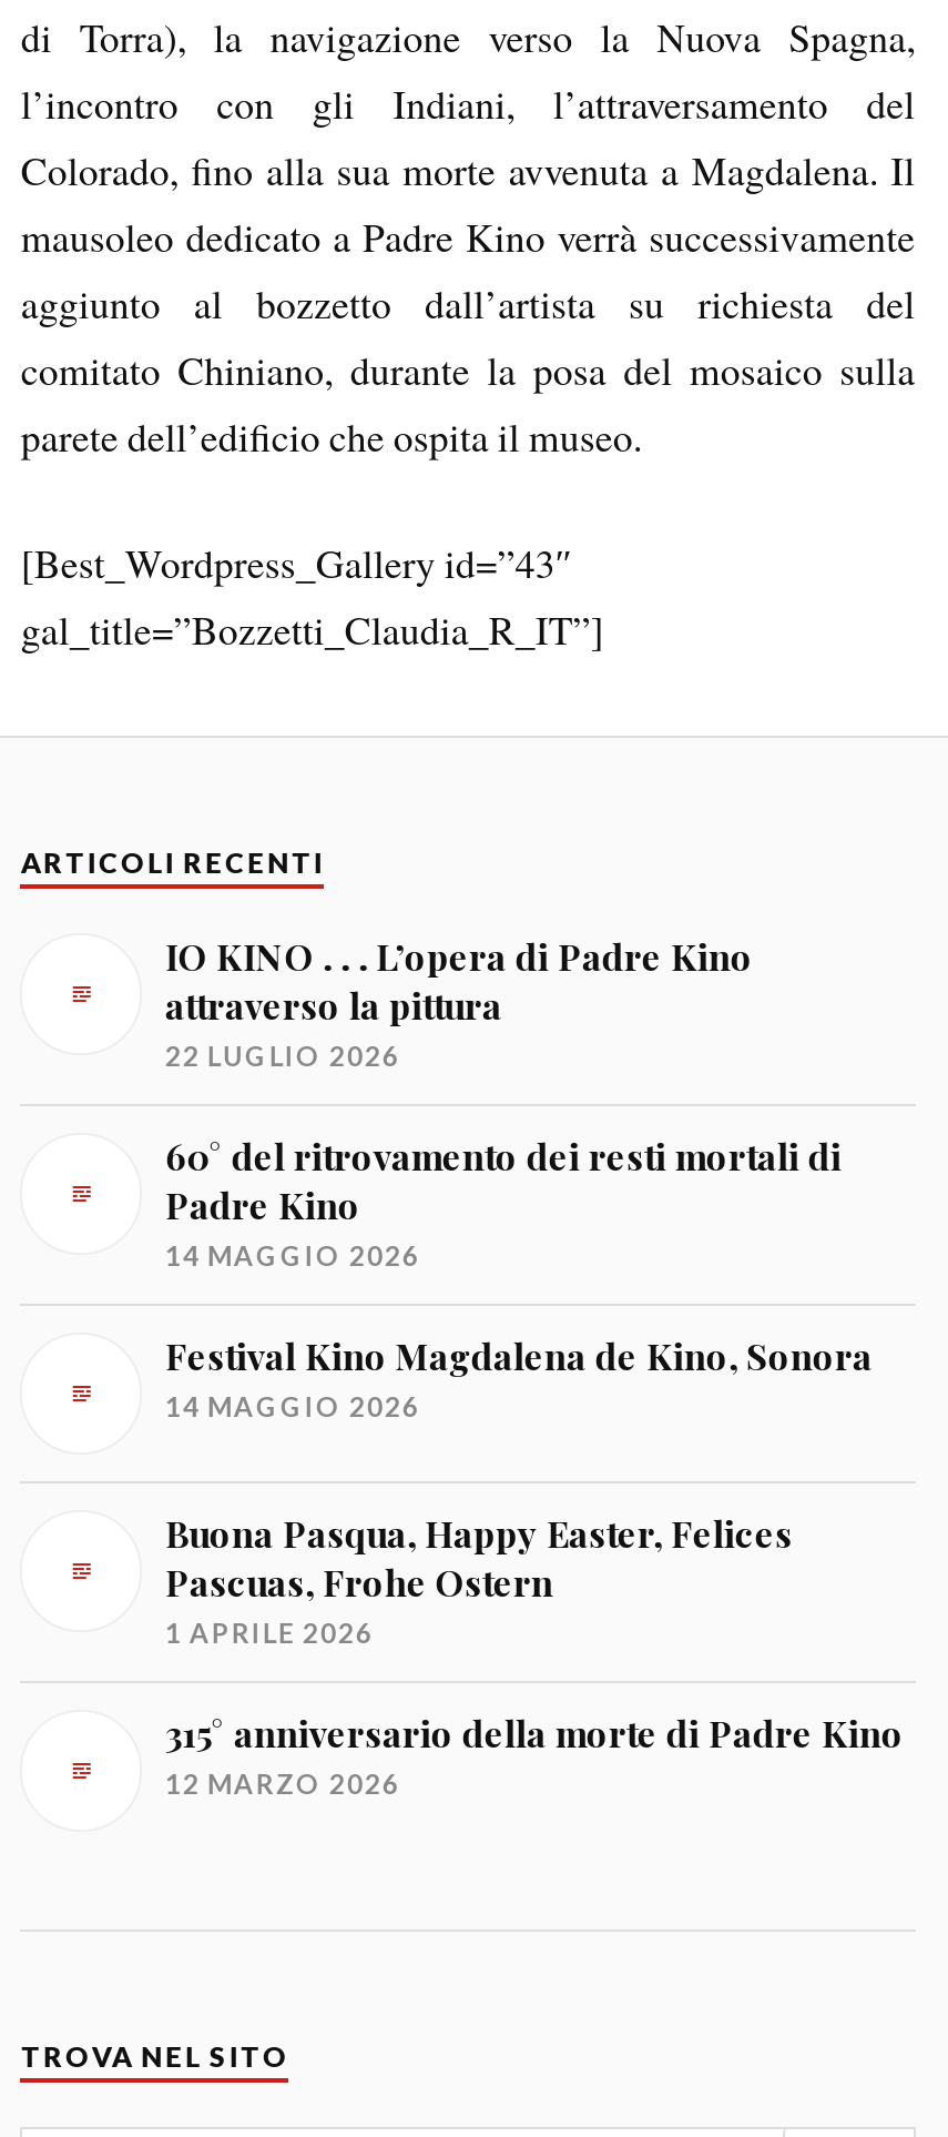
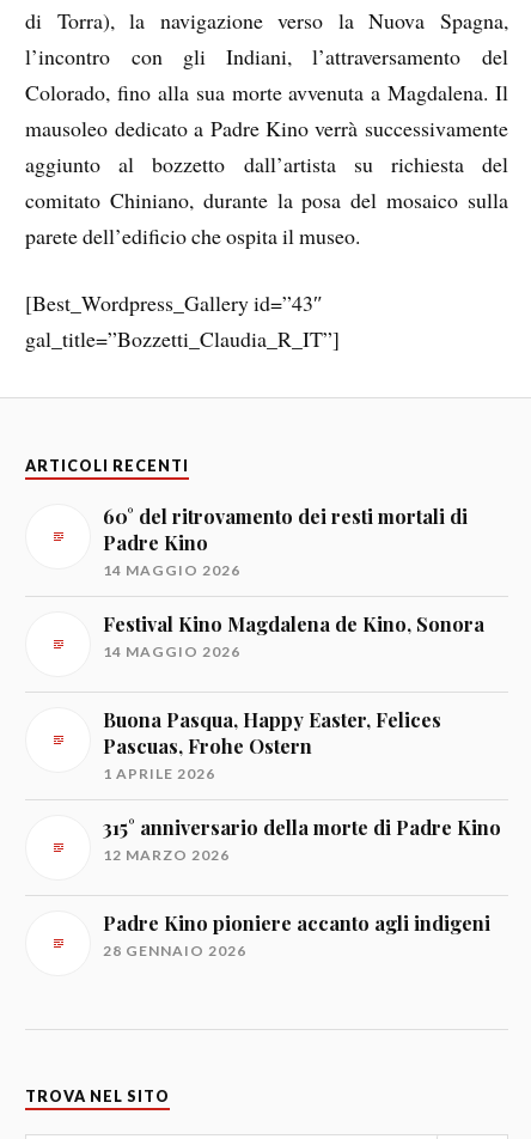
- IO KINO . . . L’opera di Padre Kino
- attraverso la pittura
- 22 LUGLIO 2026

moved up: 60° del ritrovamento dei resti mortali di | Padre Kino | 14 MAGGIO 2026 | ... | 315° anniversario della morte di Padre Kino | 12 MARZO 2026

+ Padre Kino pioniere accanto agli indigeni
+ 28 GENNAIO 2026
